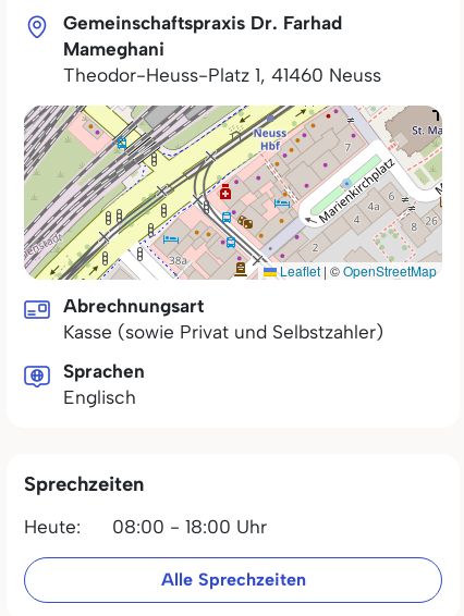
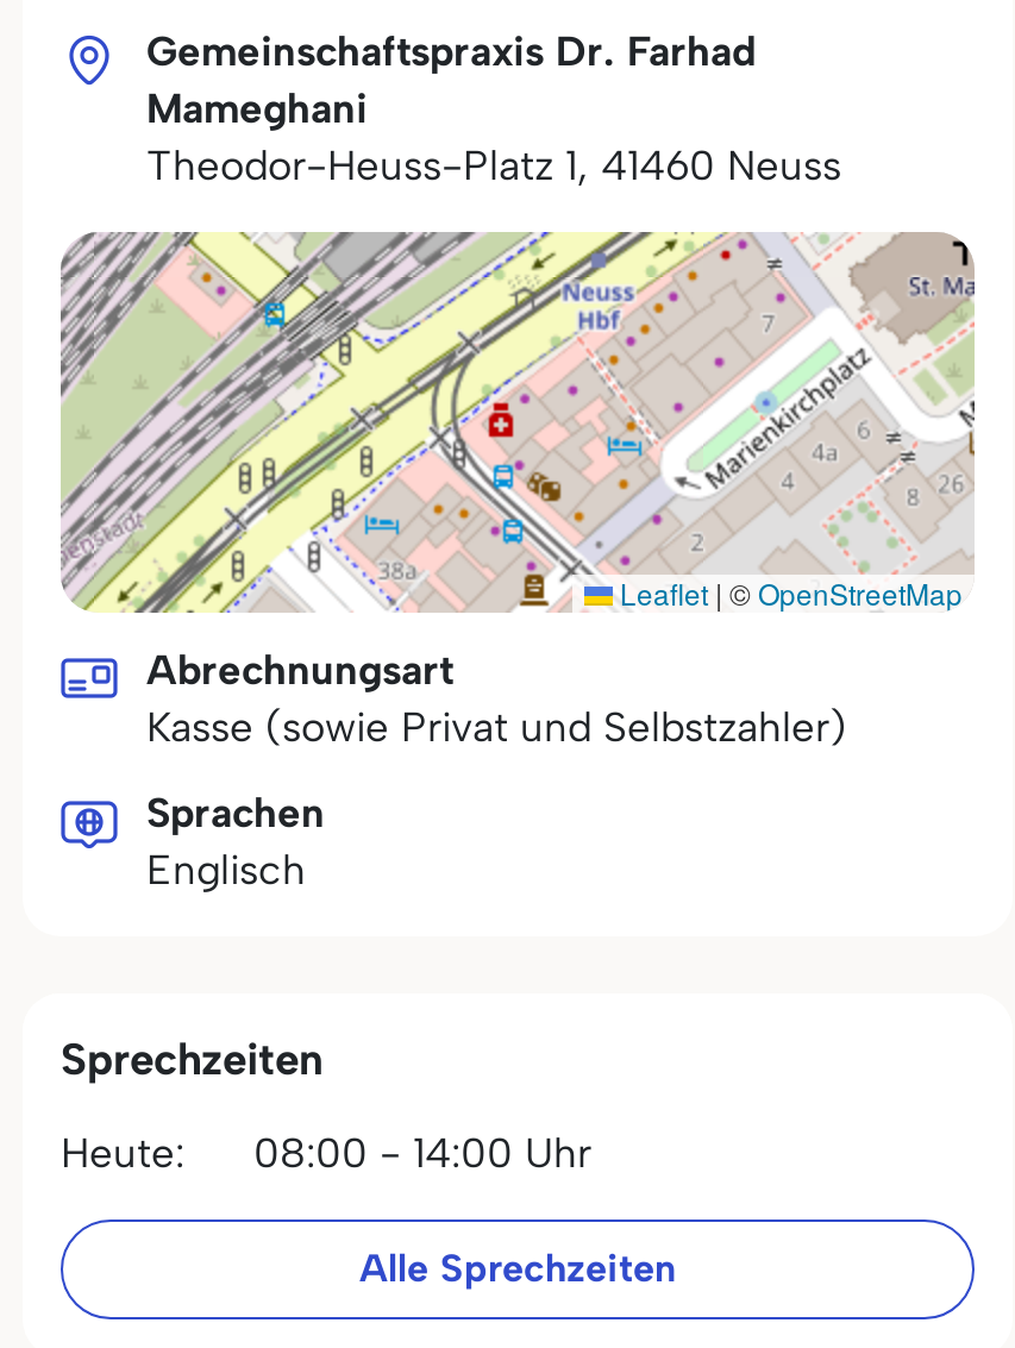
- Heute: 08:00 - 18:00 Uhr
+ Heute: 08:00 - 14:00 Uhr
